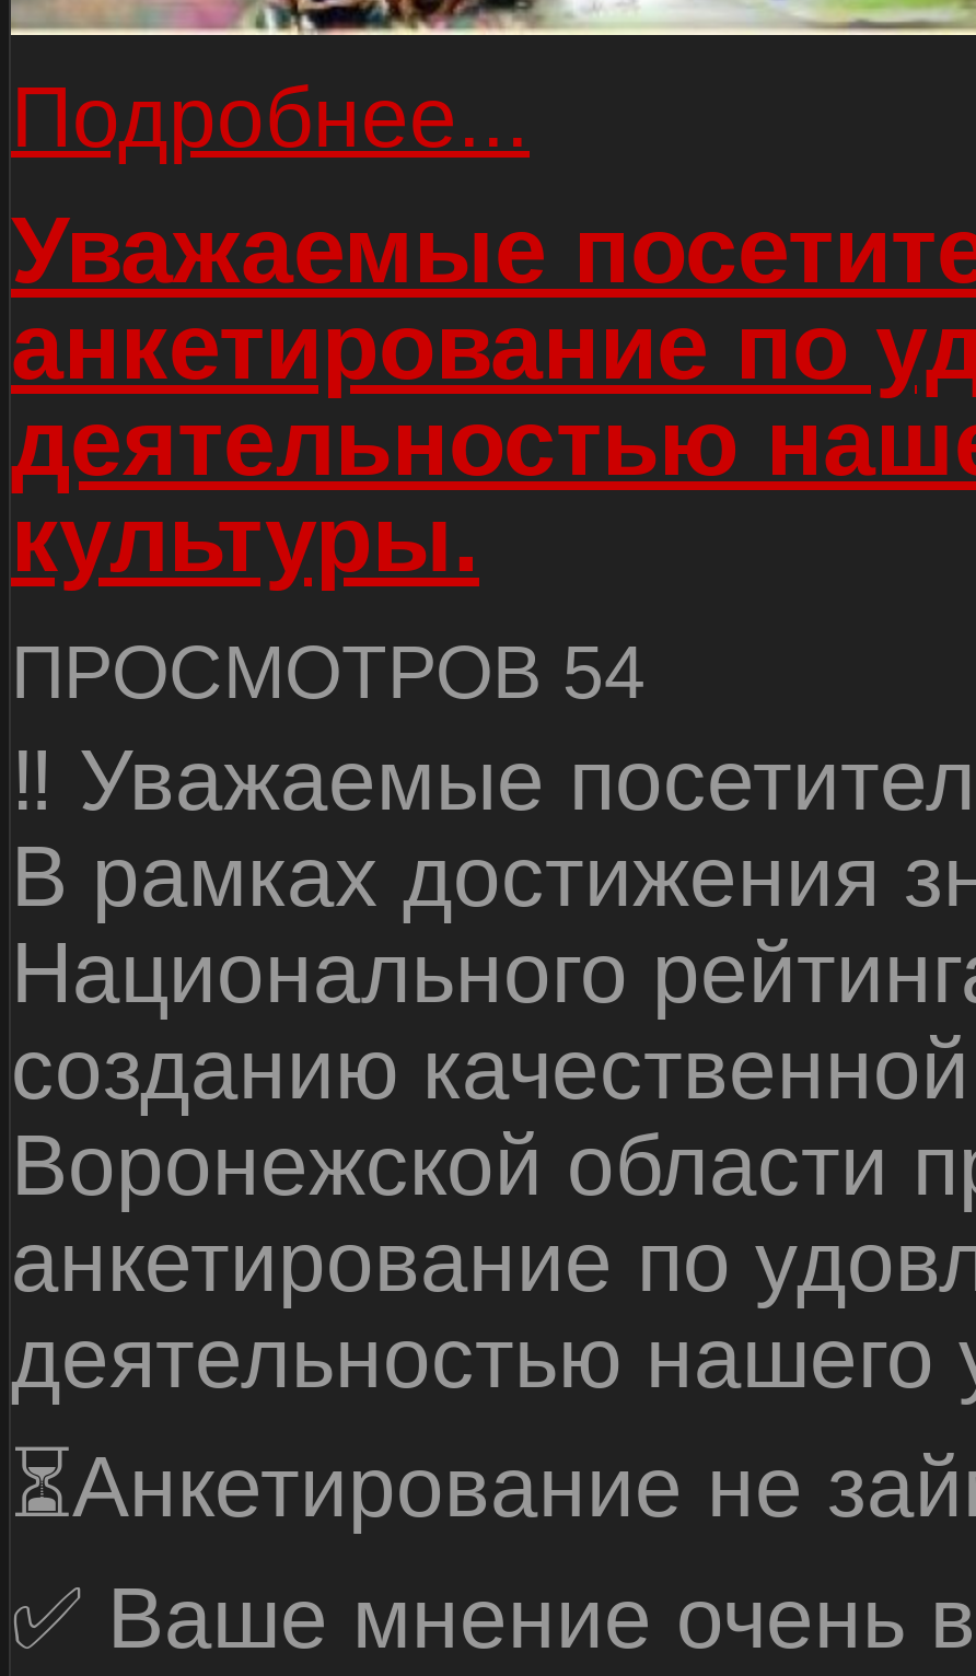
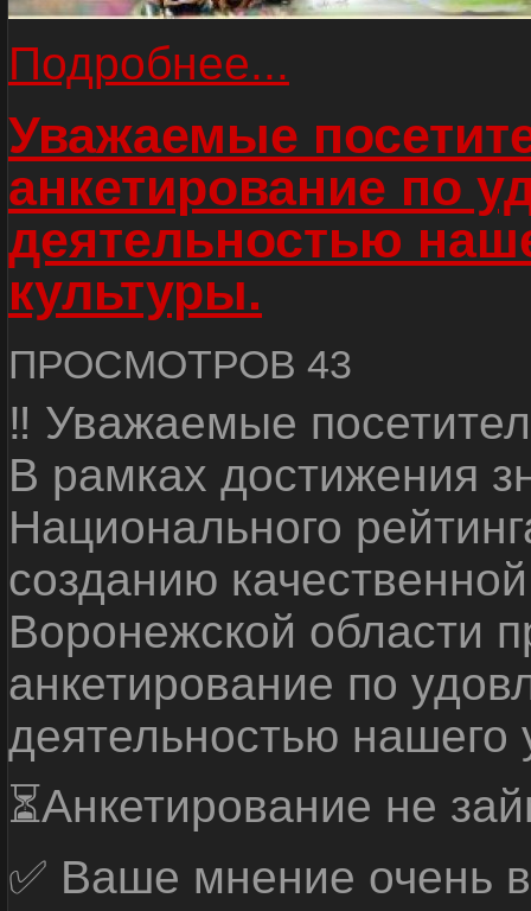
- ПРОСМОТРОВ 54
+ ПРОСМОТРОВ 43
